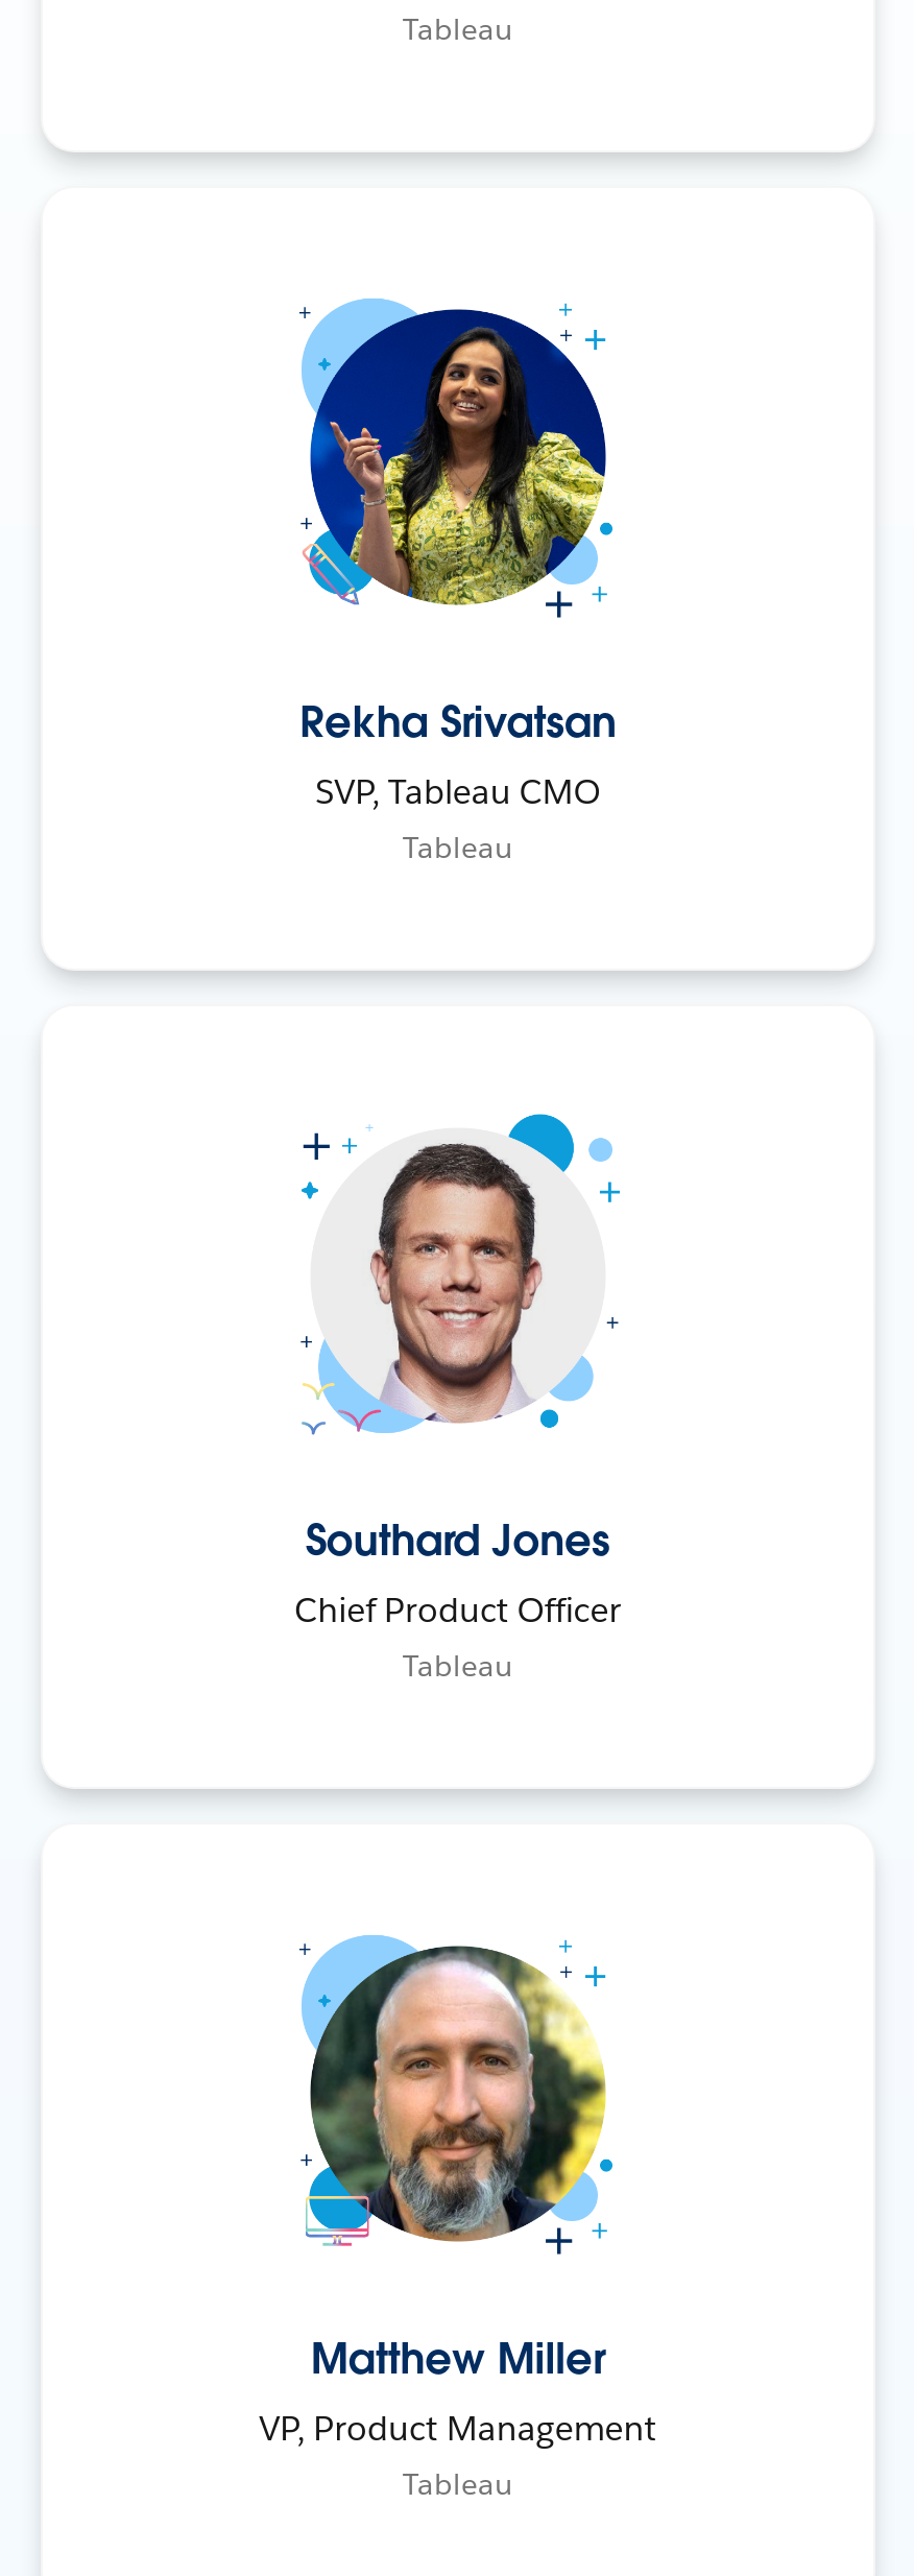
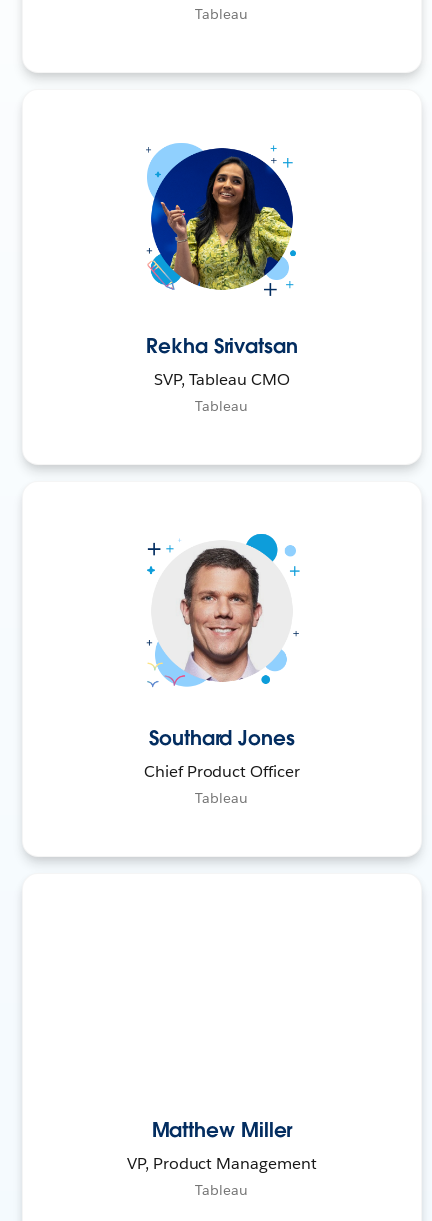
- [image]
